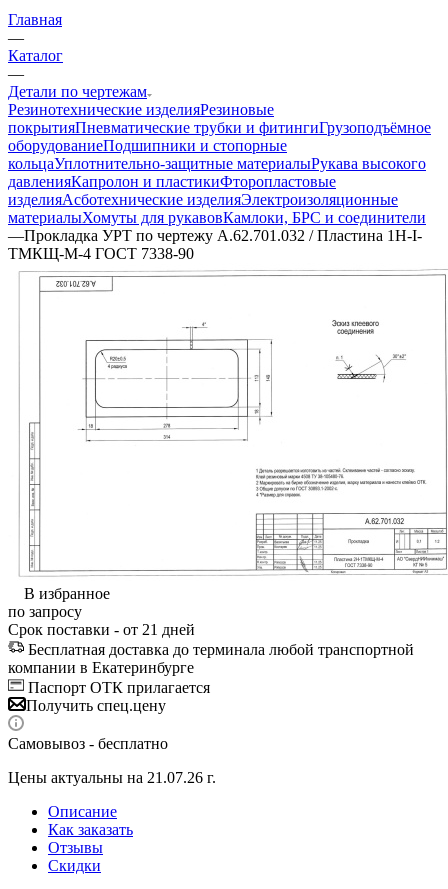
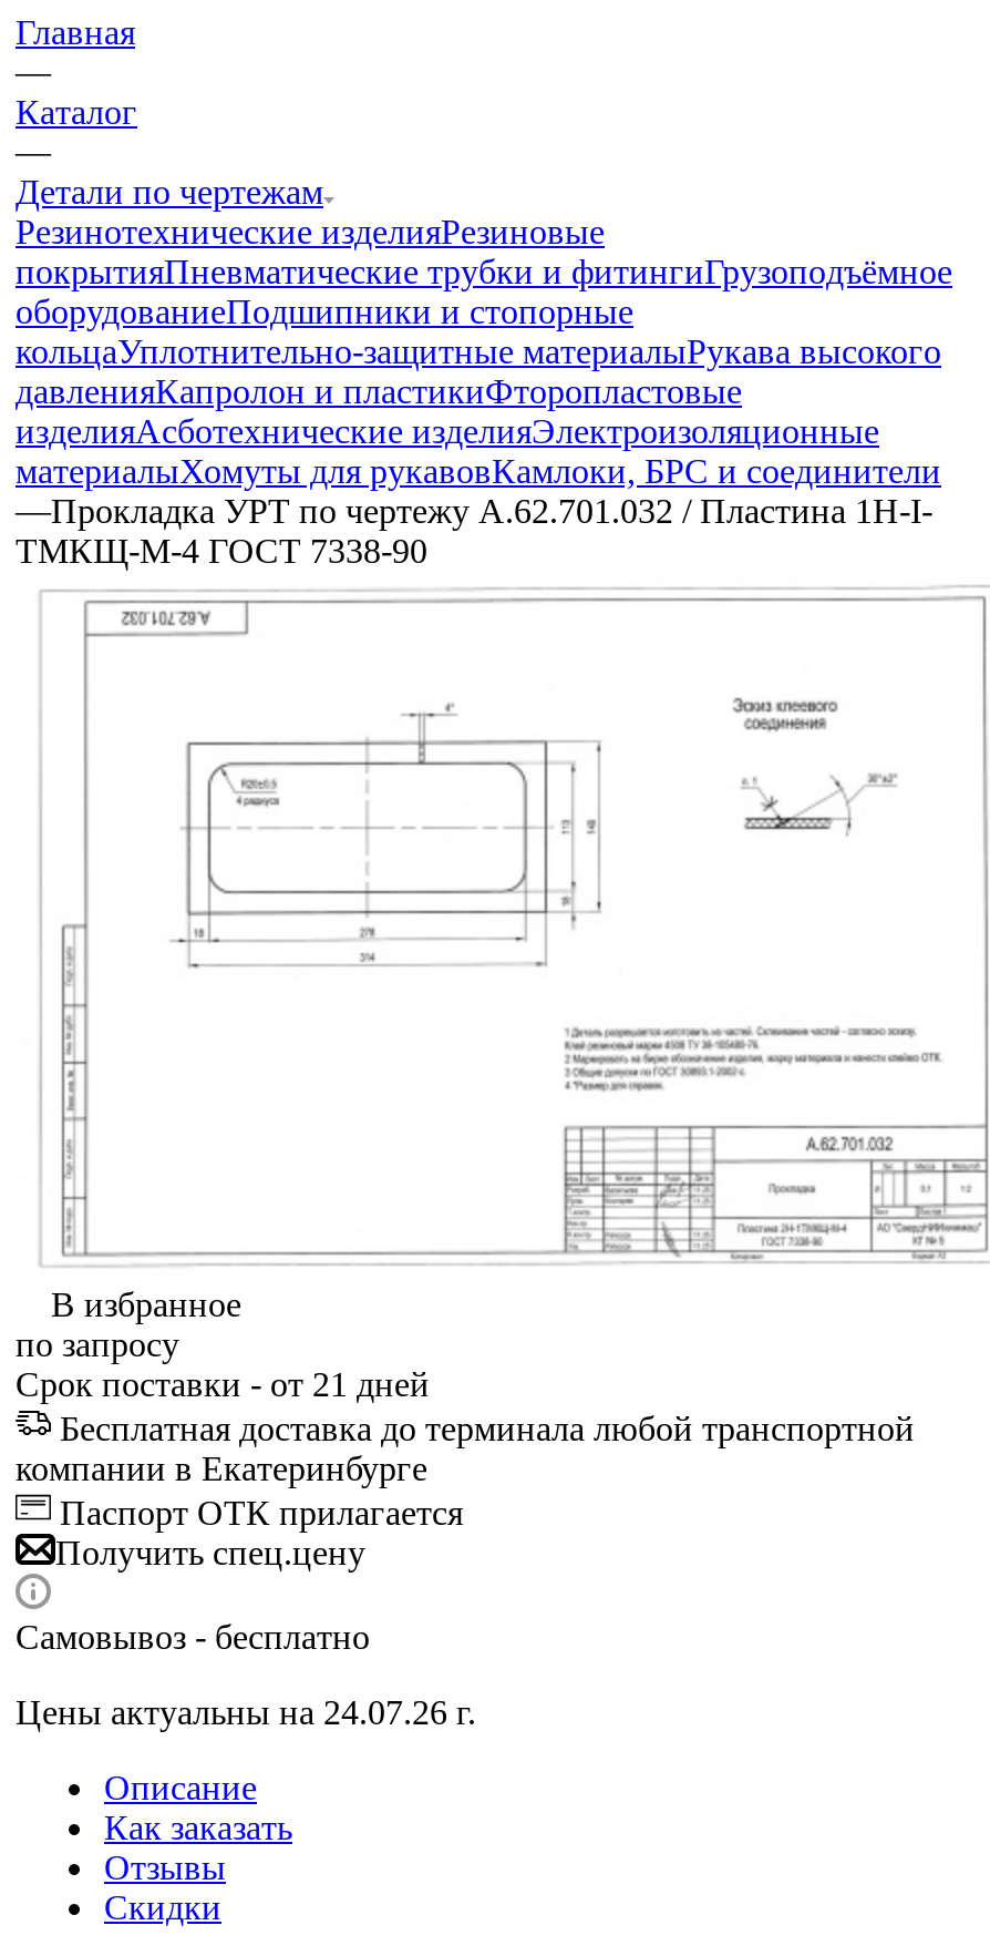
- Цены актуальны на 21.07.26 г.
+ Цены актуальны на 24.07.26 г.
